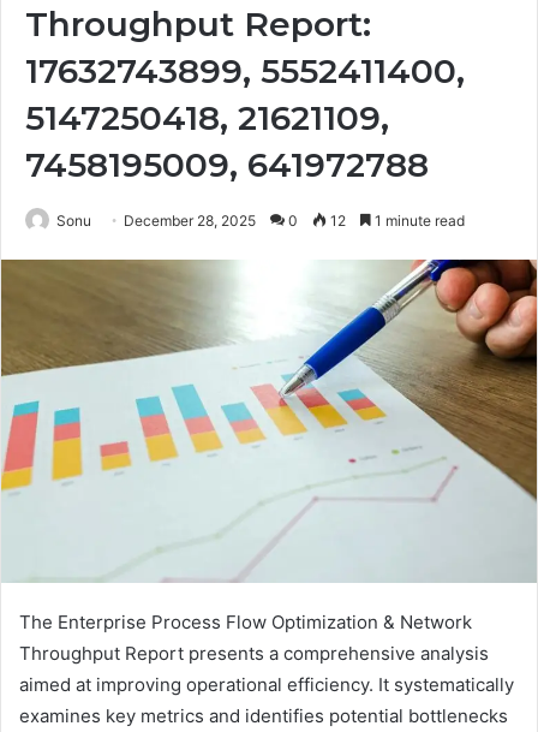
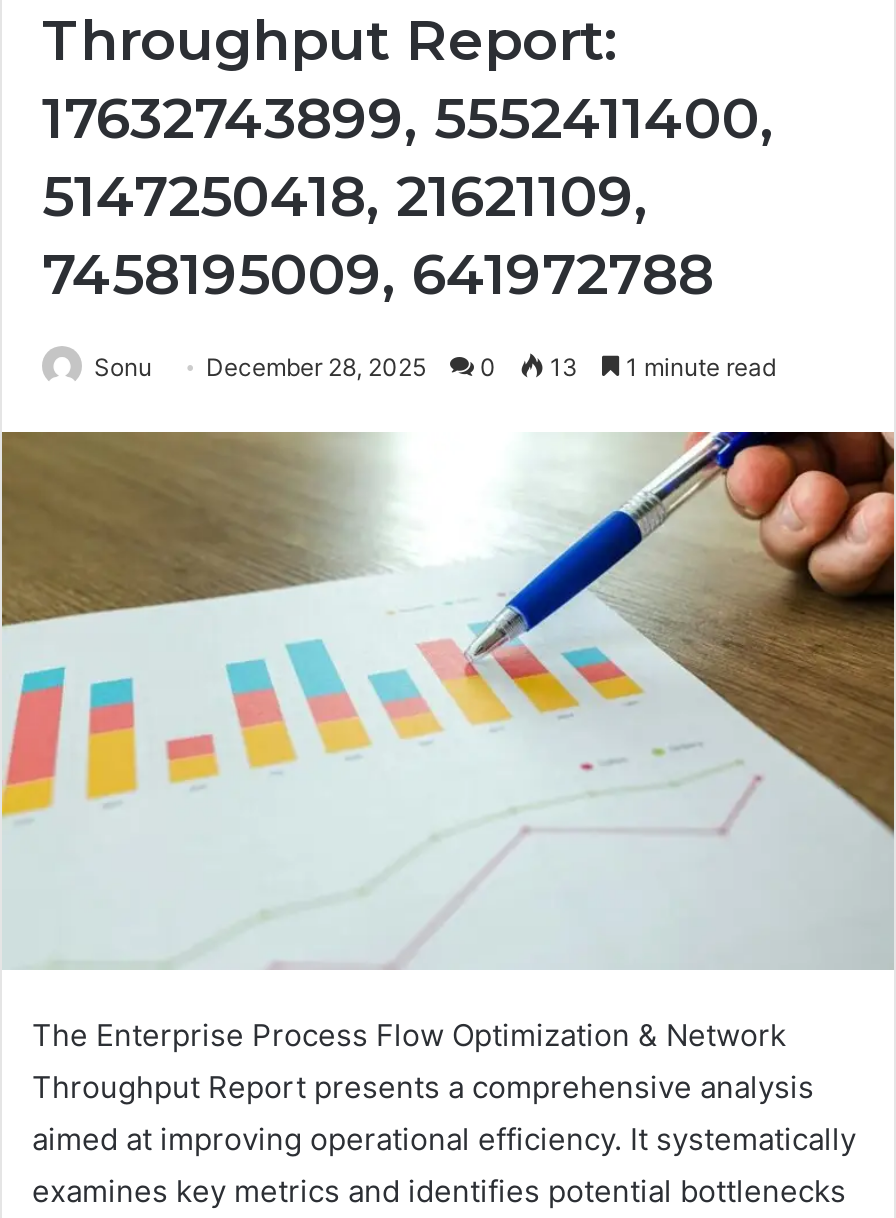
- Sonu December 28, 2025 0 12 1 minute read
+ Sonu December 28, 2025 0 13 1 minute read
